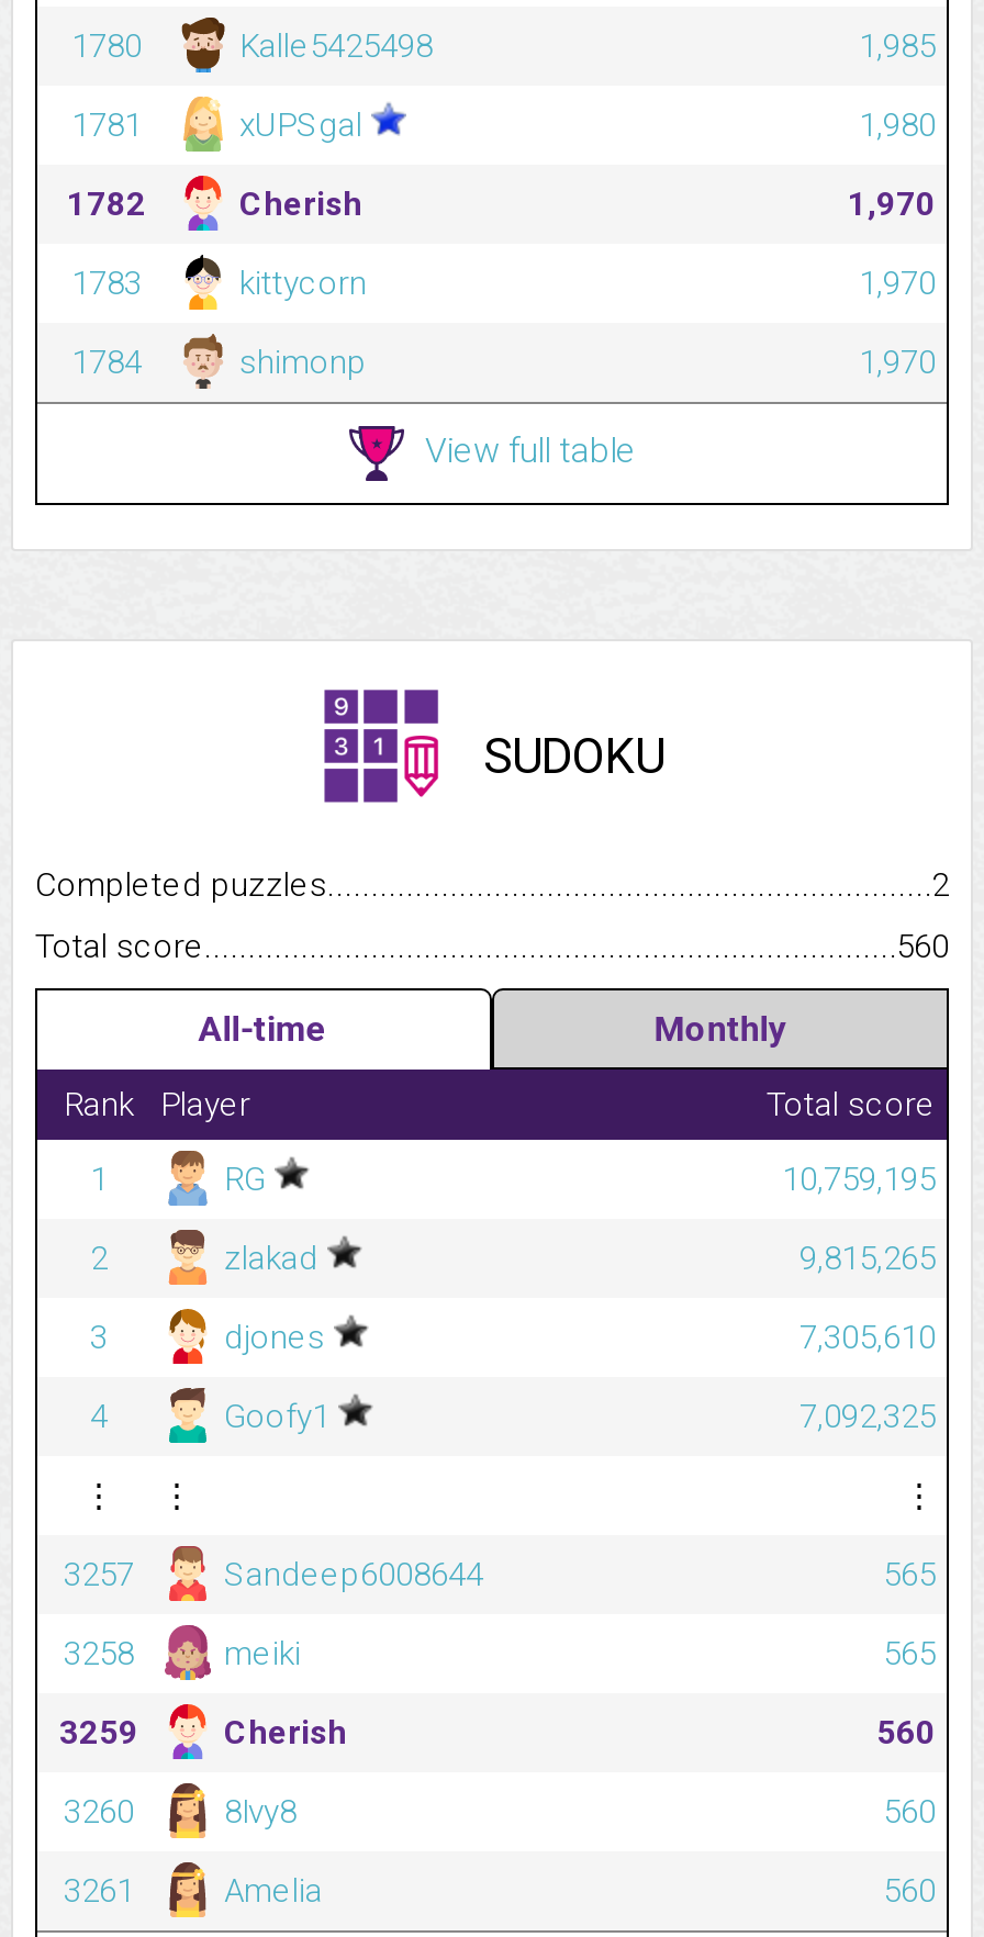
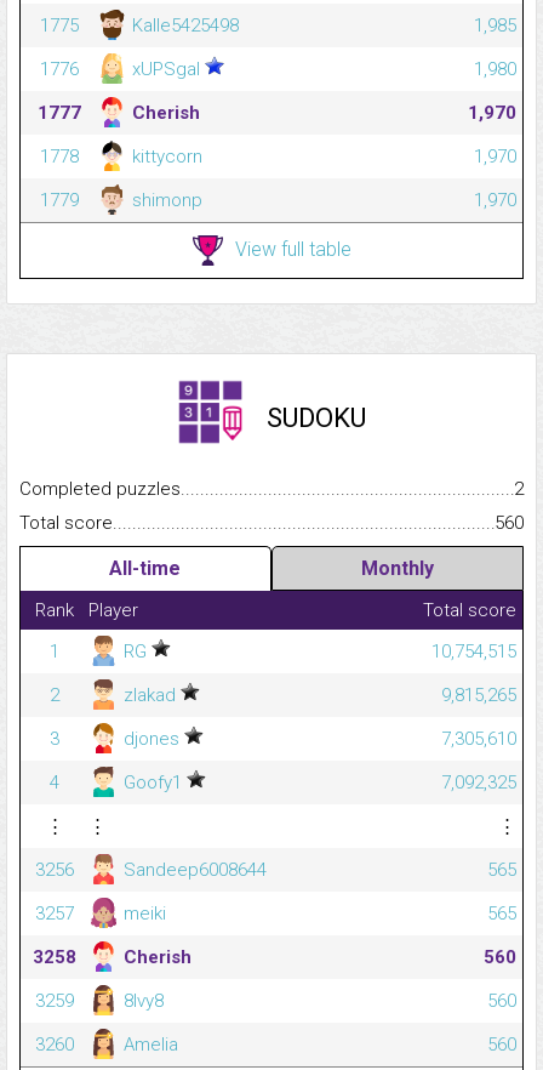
- 1780
+ 1775

- 1781
+ 1776

- 1782
+ 1777

- 1783
+ 1778

- 1784
+ 1779

- 10,759,195
+ 10,754,515

- 3257
+ 3256

- 3258
+ 3257

- 3259 Cherish
+ 3258 Cherish

- 3260
+ 3259

- 3261
+ 3260
